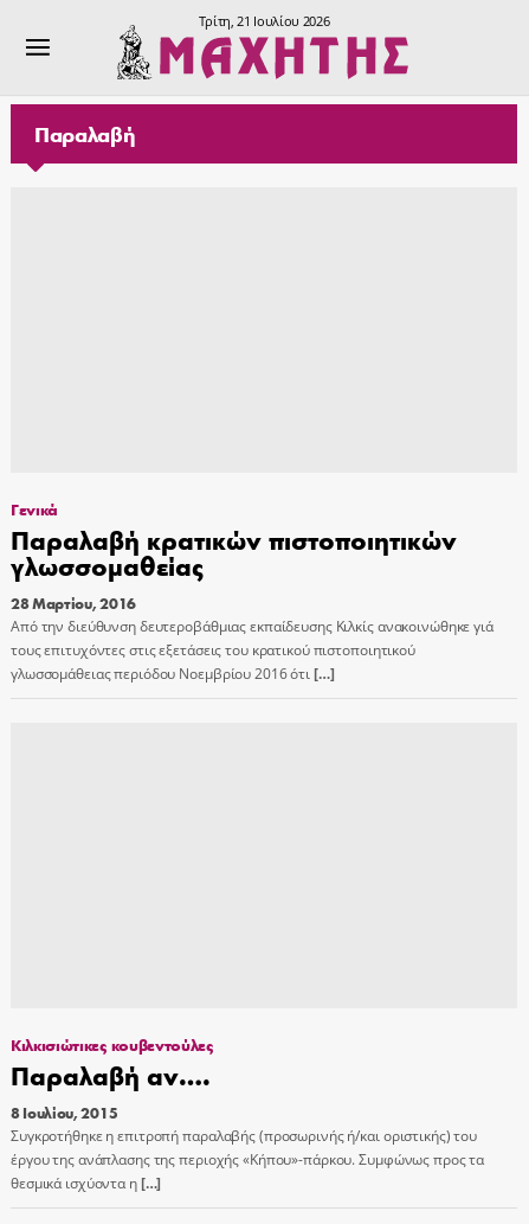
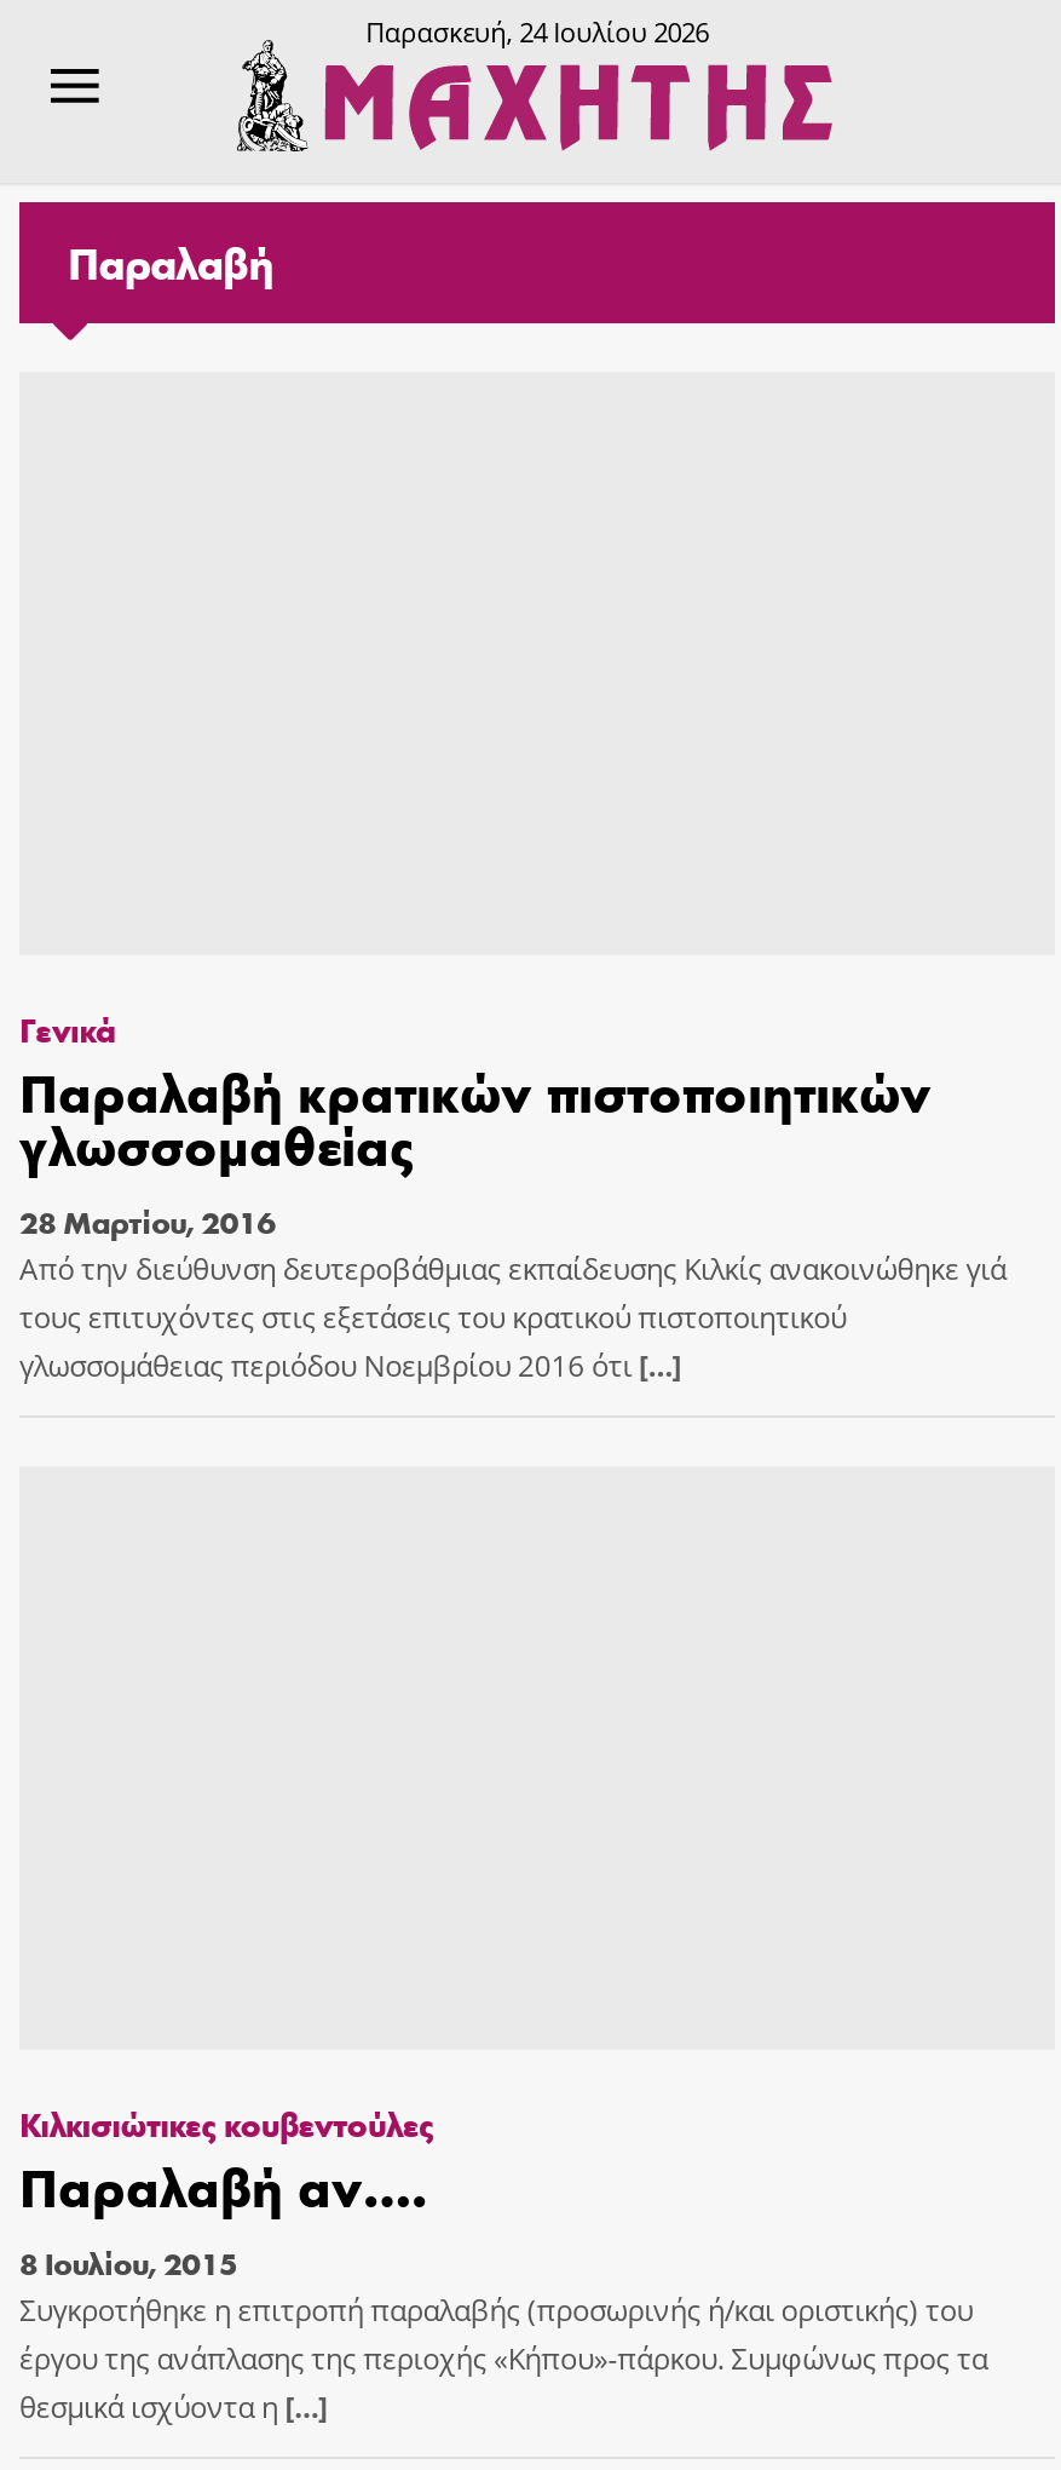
- Τρίτη, 21 Ιουλίου 2026
+ Παρασκευή, 24 Ιουλίου 2026
